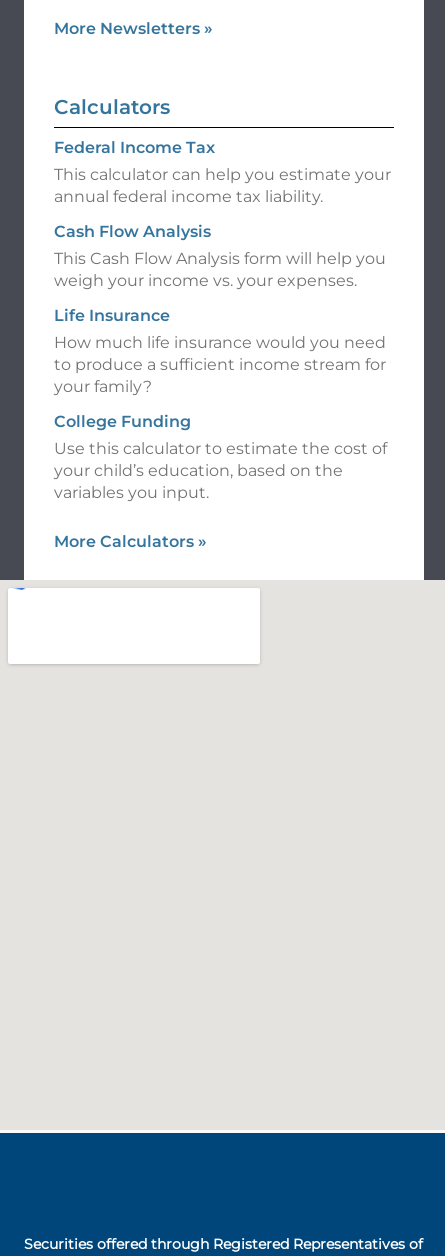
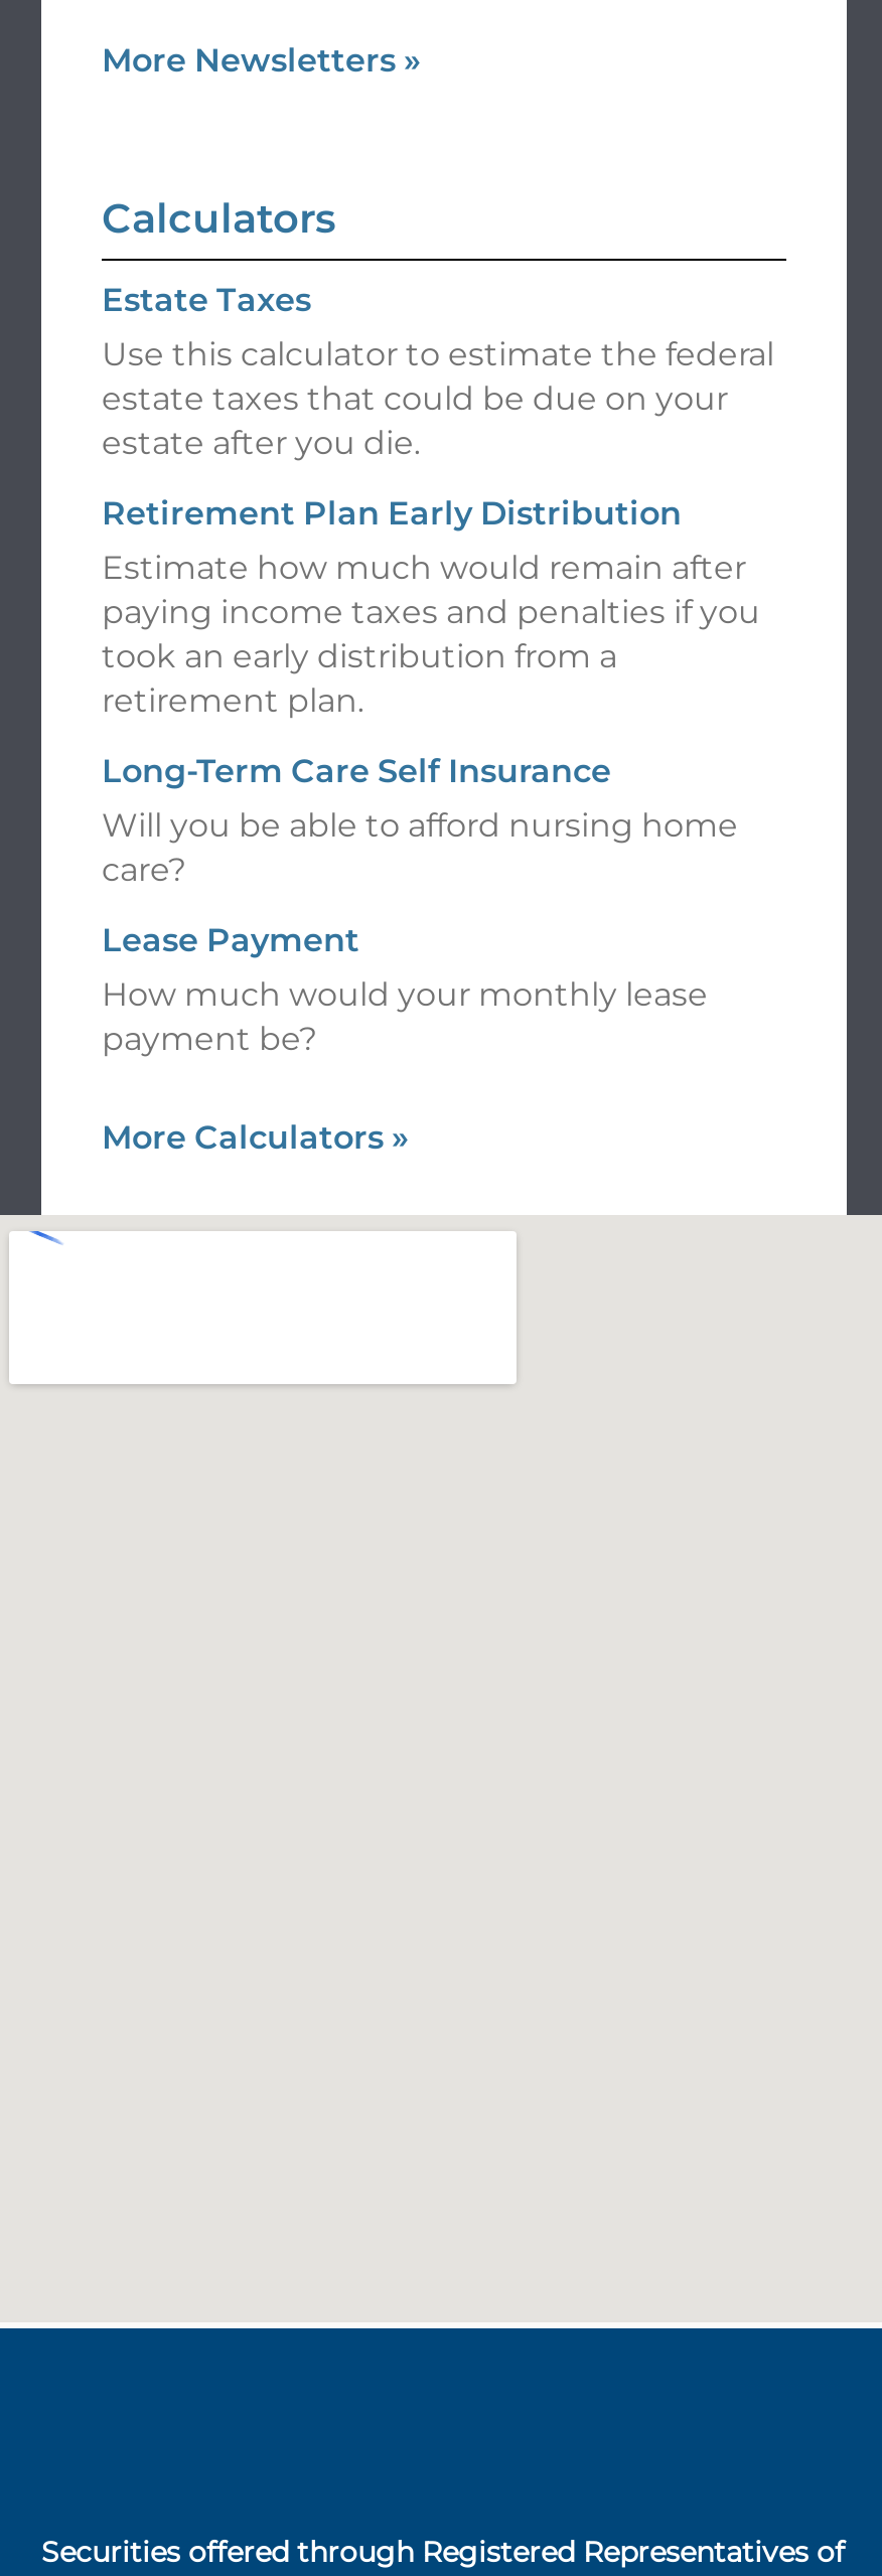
- Federal Income Tax
- This calculator can help you estimate your
- annual federal income tax liability.
+ Estate Taxes
+ Use this calculator to estimate the federal
+ estate taxes that could be due on your
+ estate after you die.

- Cash Flow Analysis
- This Cash Flow Analysis form will help you
- weigh your income vs. your expenses.
+ Retirement Plan Early Distribution
+ Estimate how much would remain after
+ paying income taxes and penalties if you
+ took an early distribution from a
+ retirement plan.

- Life Insurance
- How much life insurance would you need
- to produce a sufficient income stream for
- your family?
+ Long-Term Care Self Insurance
+ Will you be able to afford nursing home
+ care?

- College Funding
- Use this calculator to estimate the cost of
- your child’s education, based on the
- variables you input.
+ Lease Payment
+ How much would your monthly lease
+ payment be?
